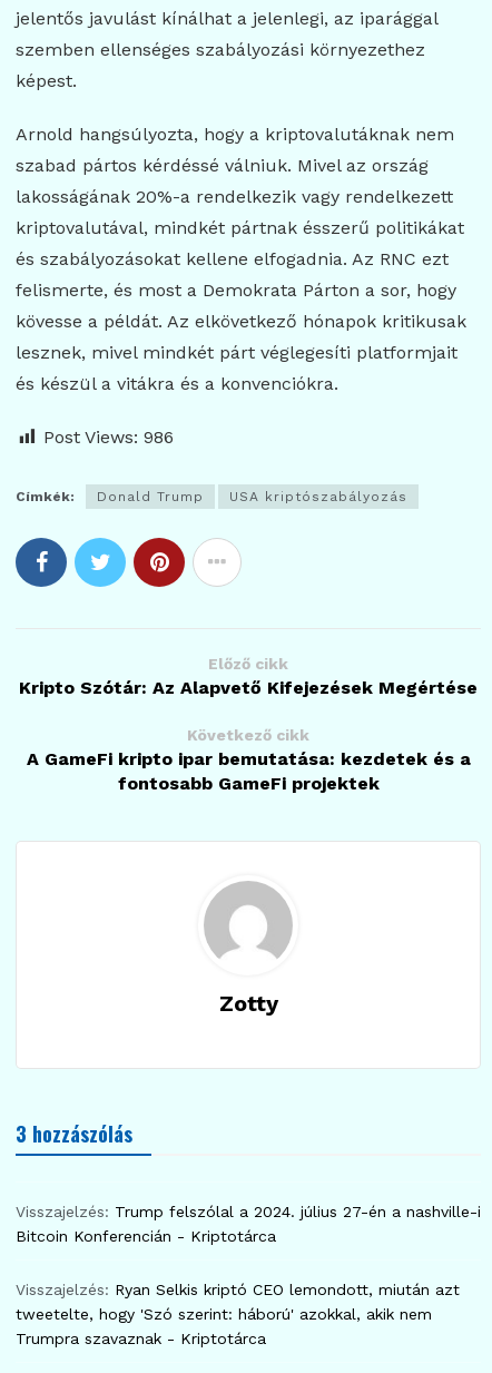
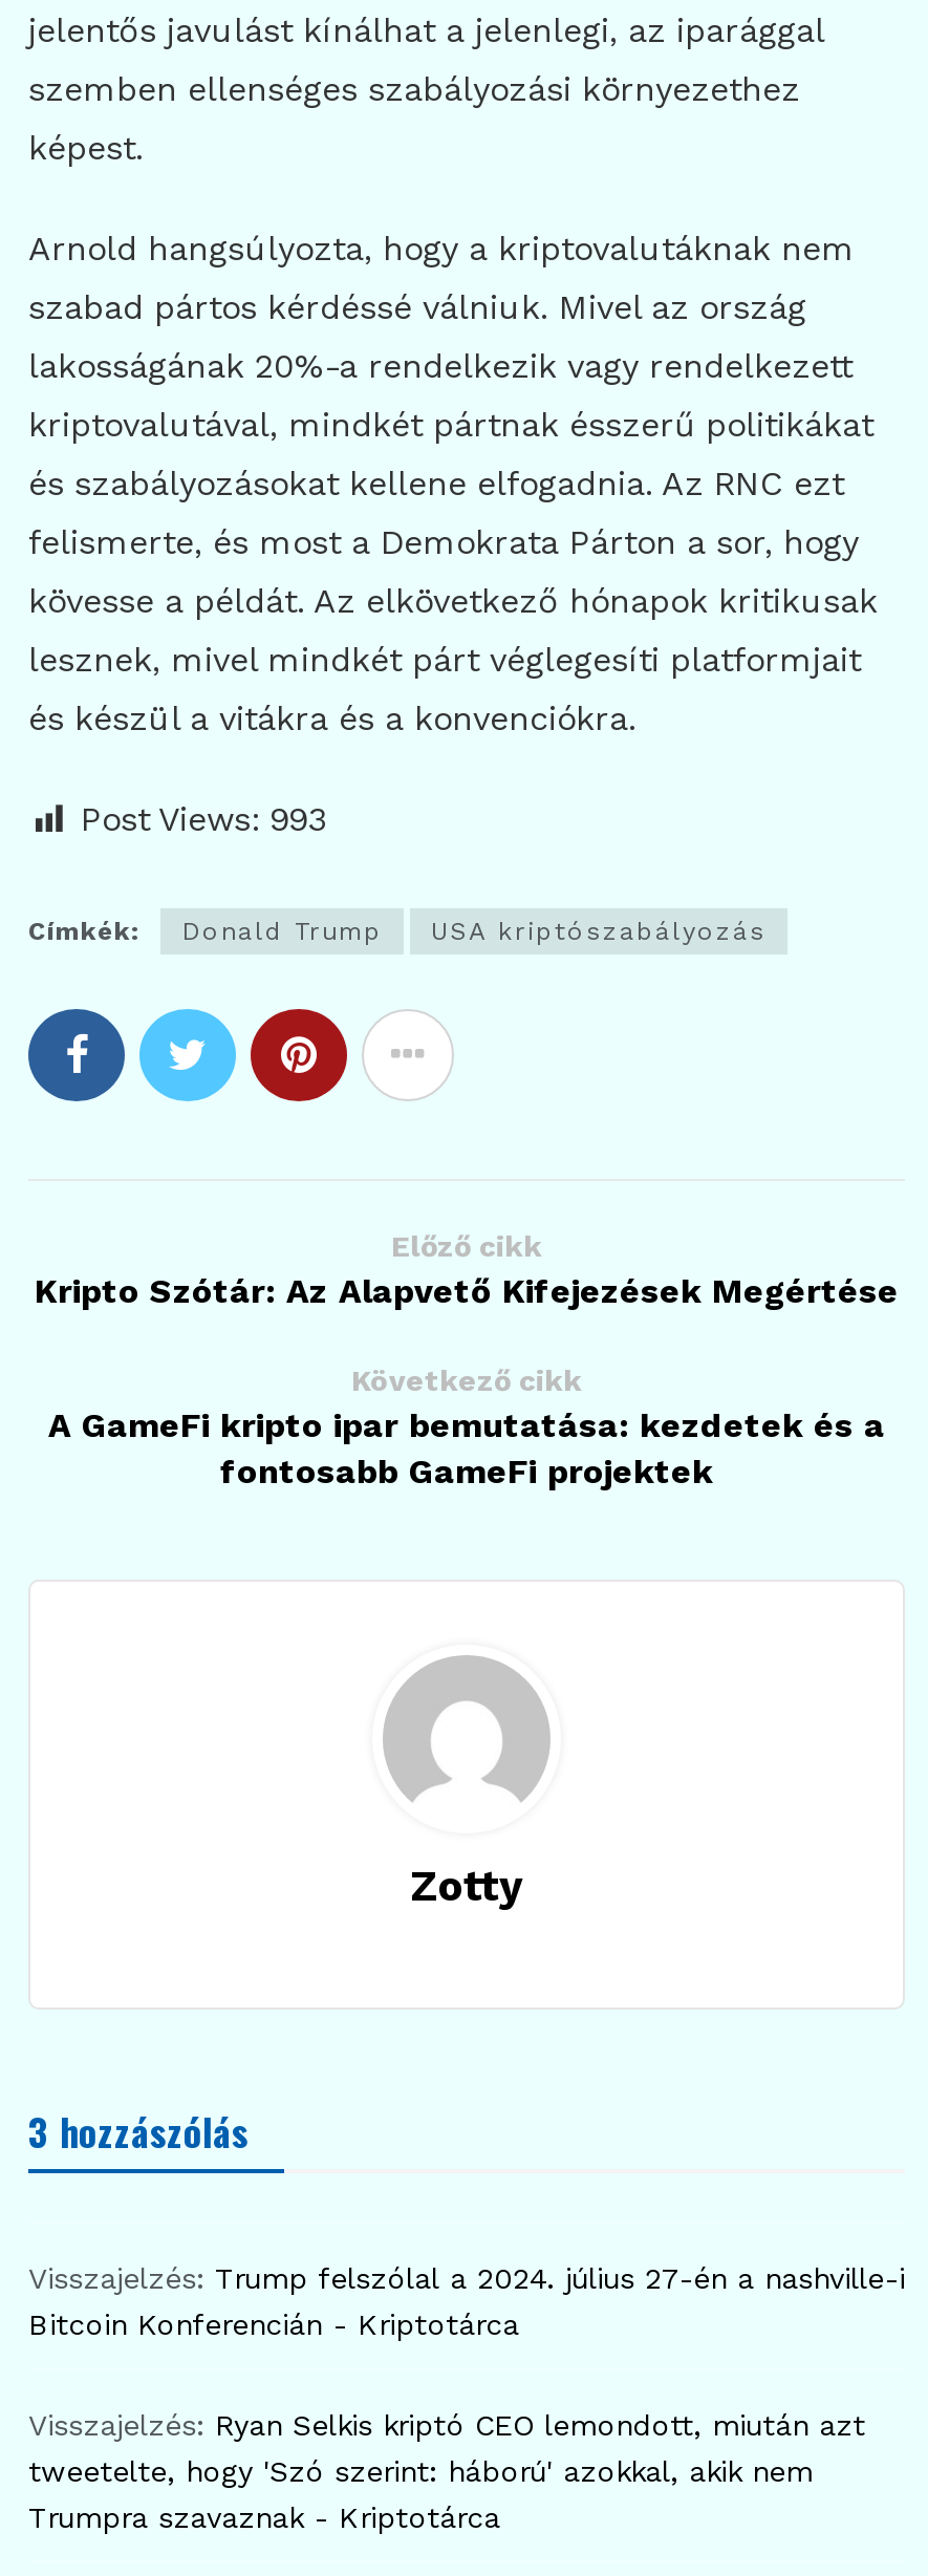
- Post Views: 986
+ Post Views: 993
